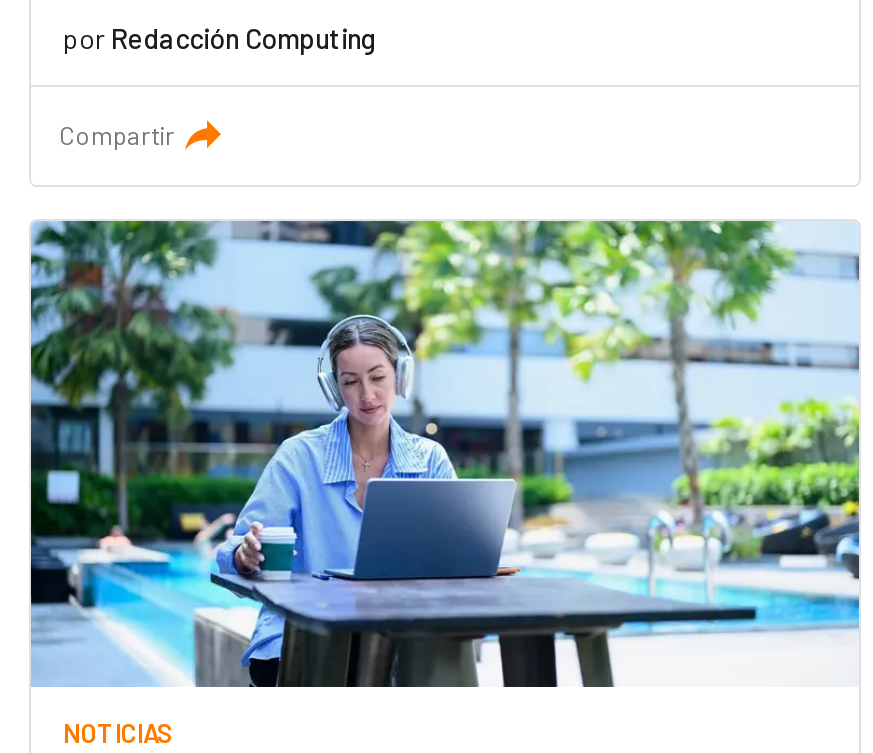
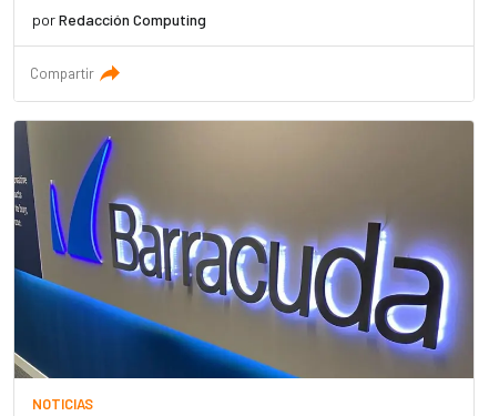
- [image]
+ [image]
